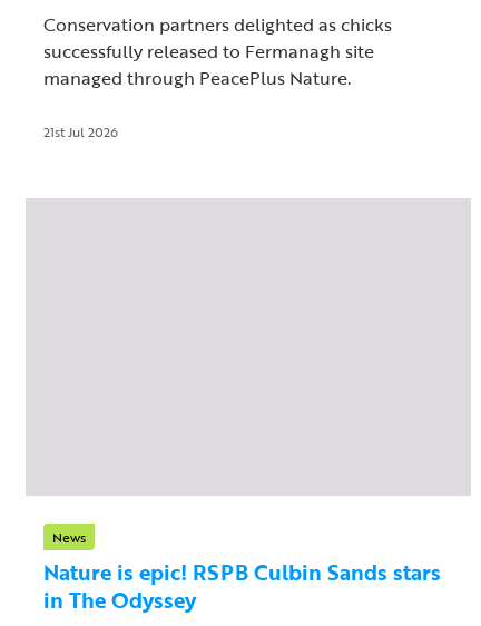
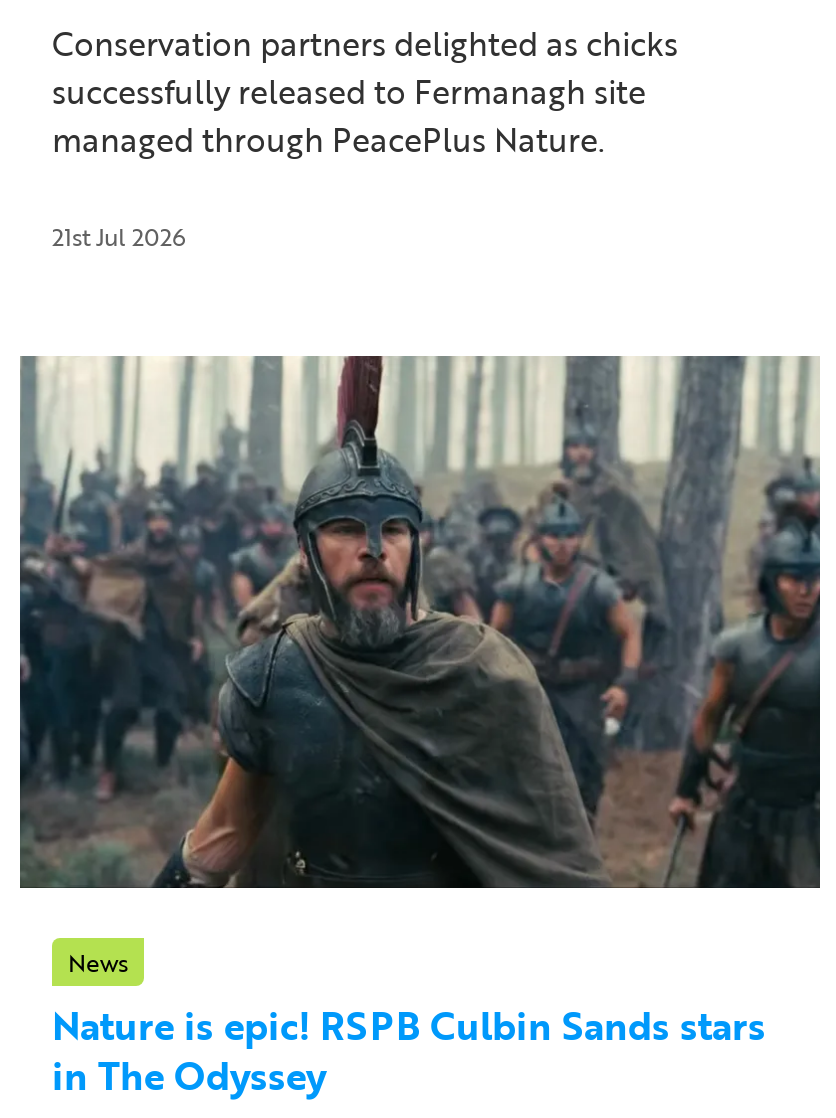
+ [image]
